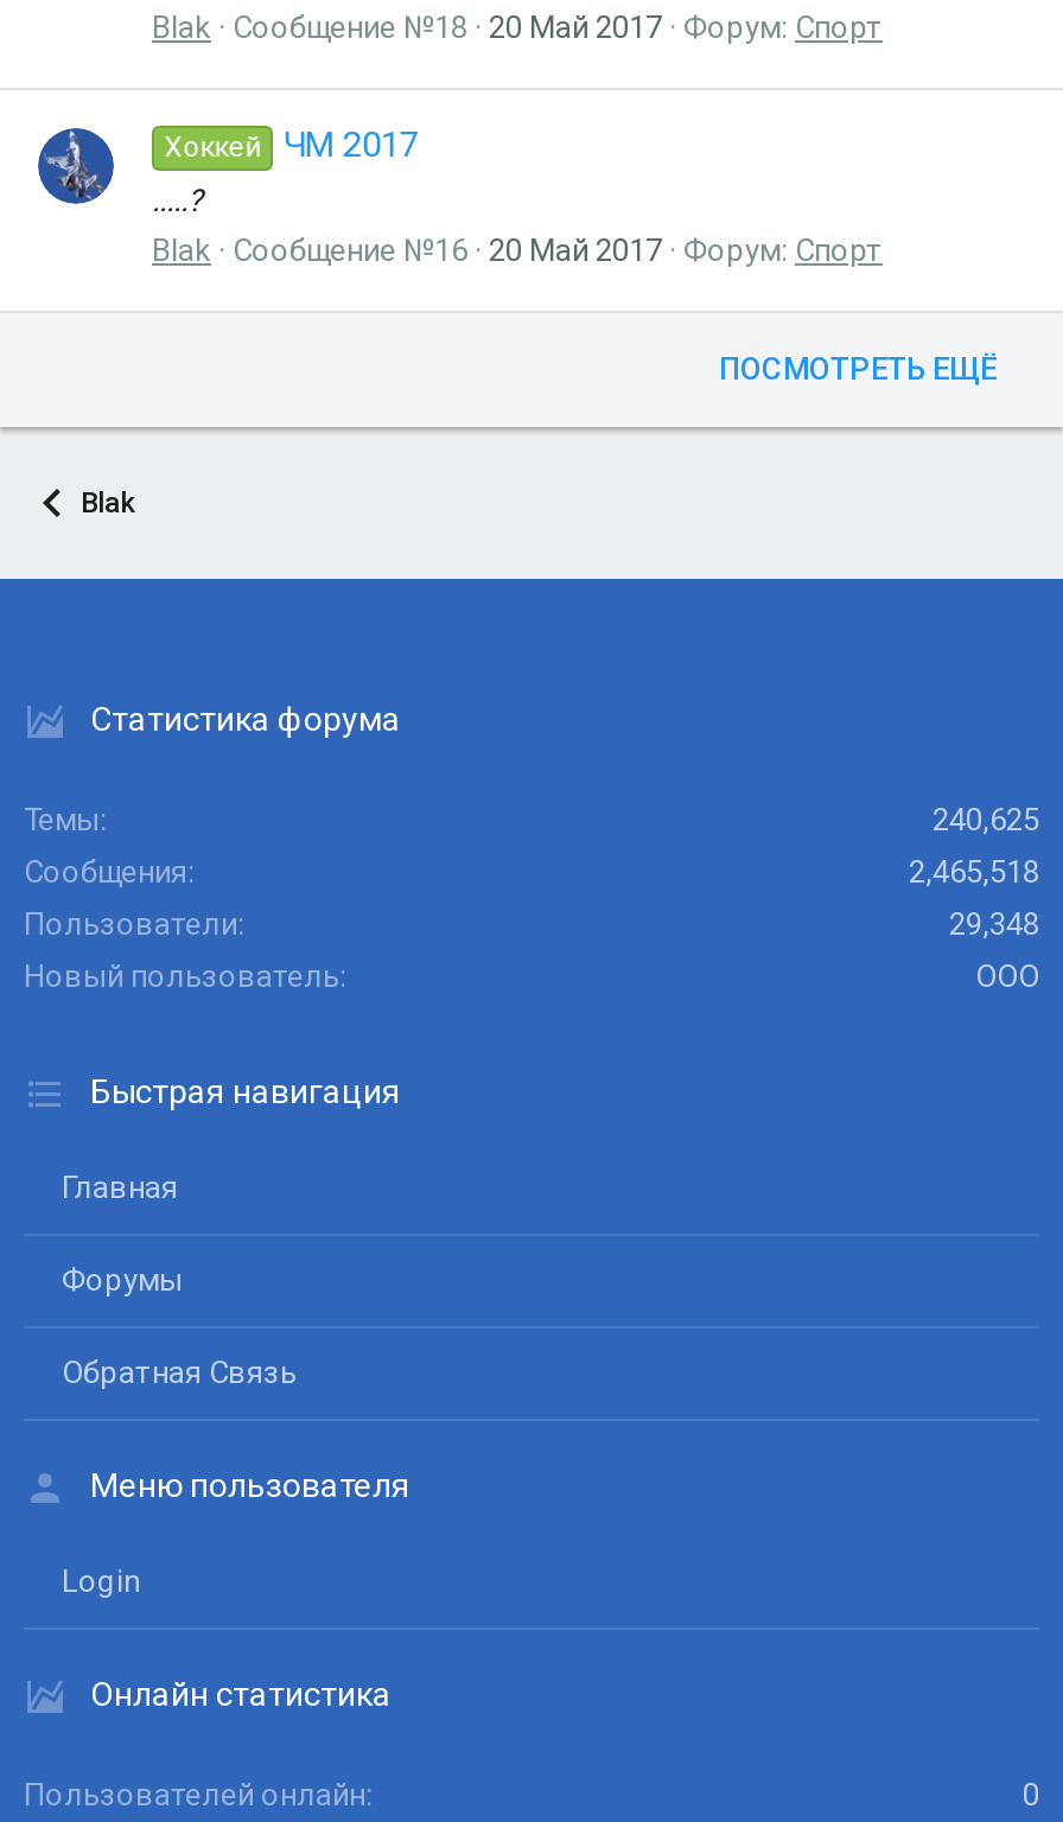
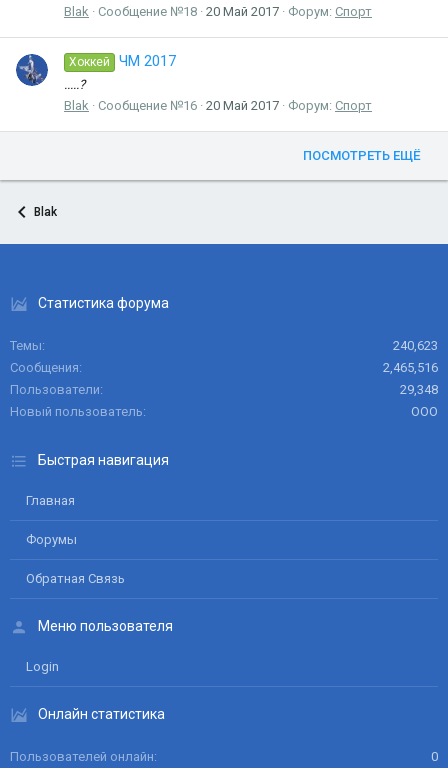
- 240,625
+ 240,623

- 2,465,518
+ 2,465,516
